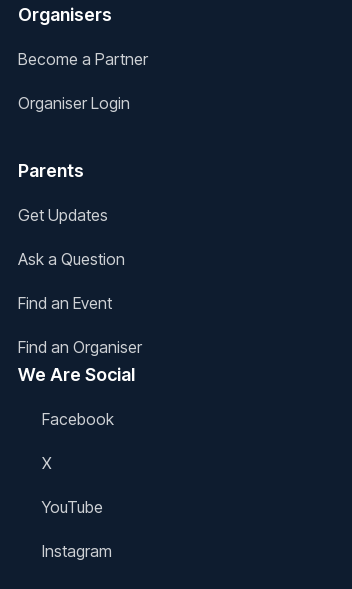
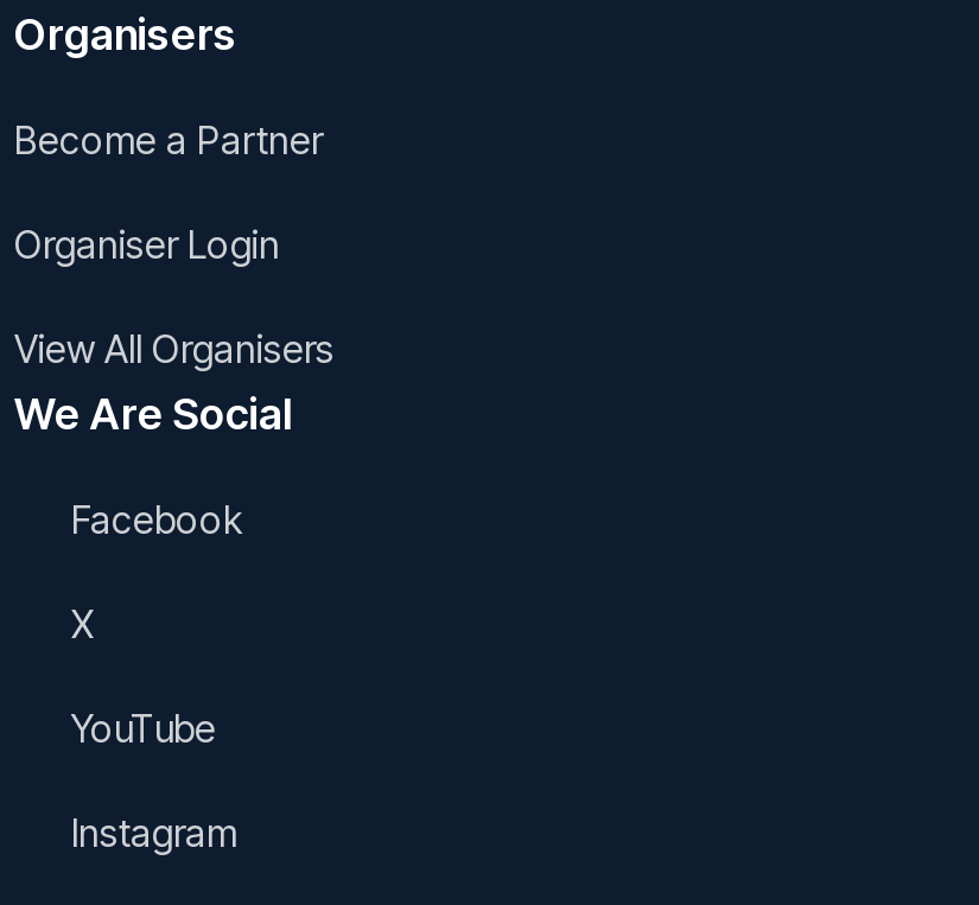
- Parents
- Get Updates
- Ask a Question
- Find an Event
- Find an Organiser
+ View All Organisers
